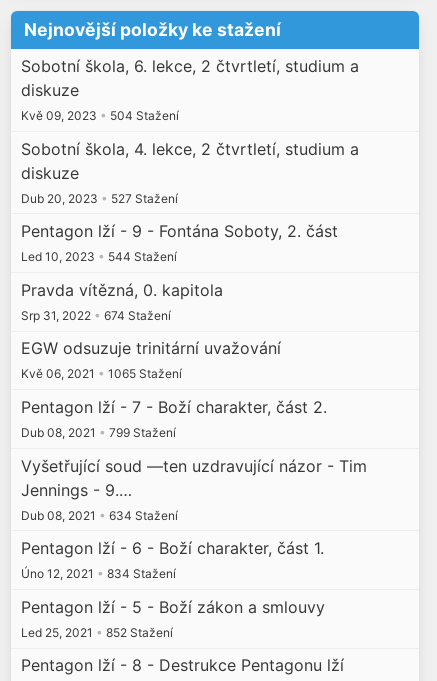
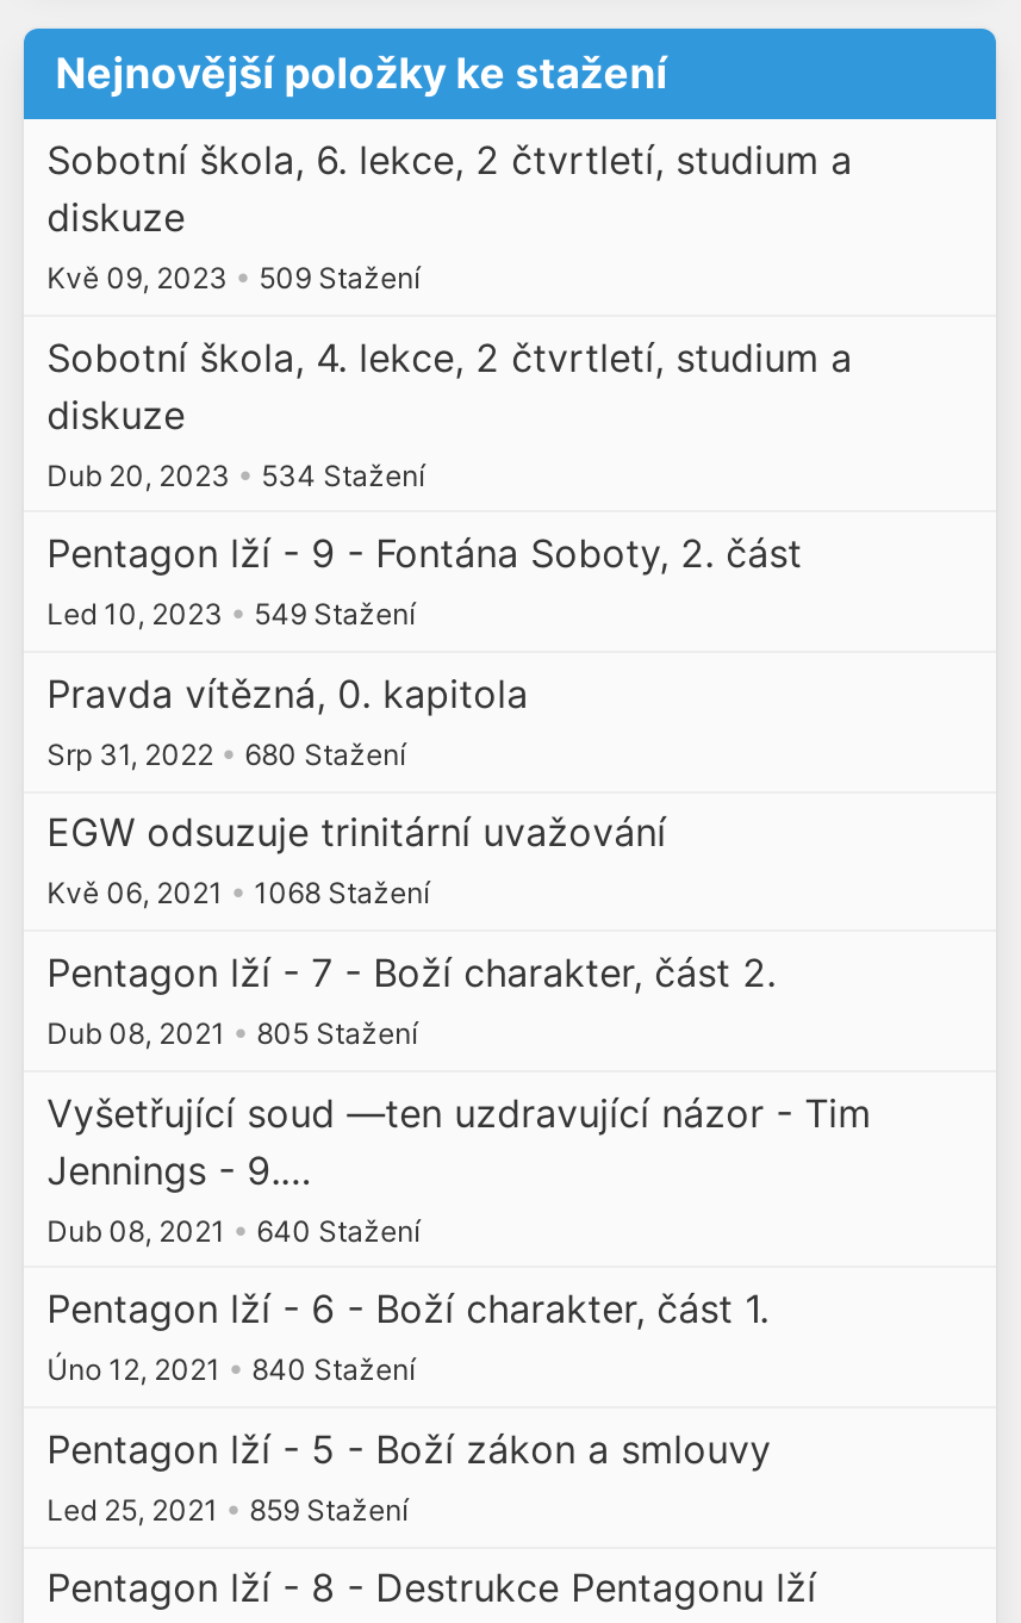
- Kvě 09, 2023 • 504 Stažení
+ Kvě 09, 2023 • 509 Stažení

- Dub 20, 2023 • 527 Stažení
+ Dub 20, 2023 • 534 Stažení

- Led 10, 2023 • 544 Stažení
+ Led 10, 2023 • 549 Stažení

- Srp 31, 2022 • 674 Stažení
+ Srp 31, 2022 • 680 Stažení

- Kvě 06, 2021 • 1065 Stažení
+ Kvě 06, 2021 • 1068 Stažení

- Dub 08, 2021 • 799 Stažení
+ Dub 08, 2021 • 805 Stažení

- Dub 08, 2021 • 634 Stažení
+ Dub 08, 2021 • 640 Stažení

- Úno 12, 2021 • 834 Stažení
+ Úno 12, 2021 • 840 Stažení

- Led 25, 2021 • 852 Stažení
+ Led 25, 2021 • 859 Stažení
